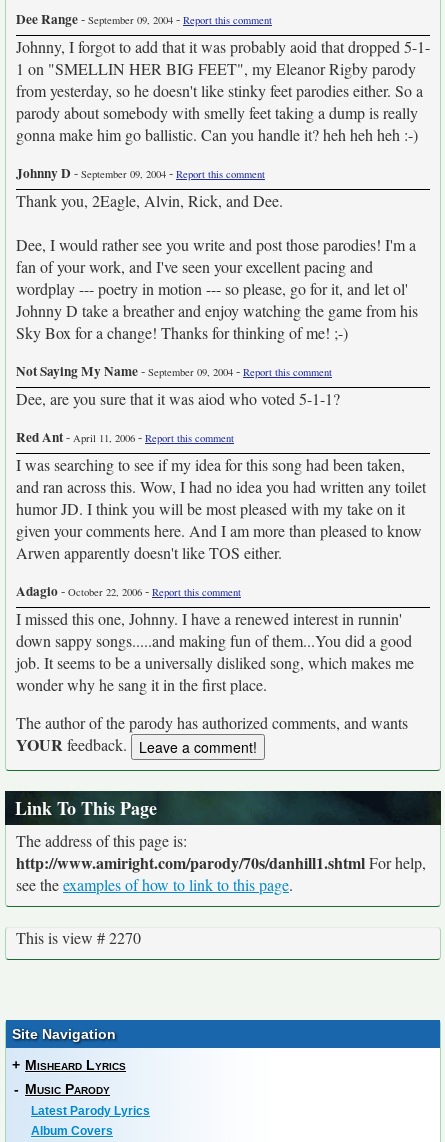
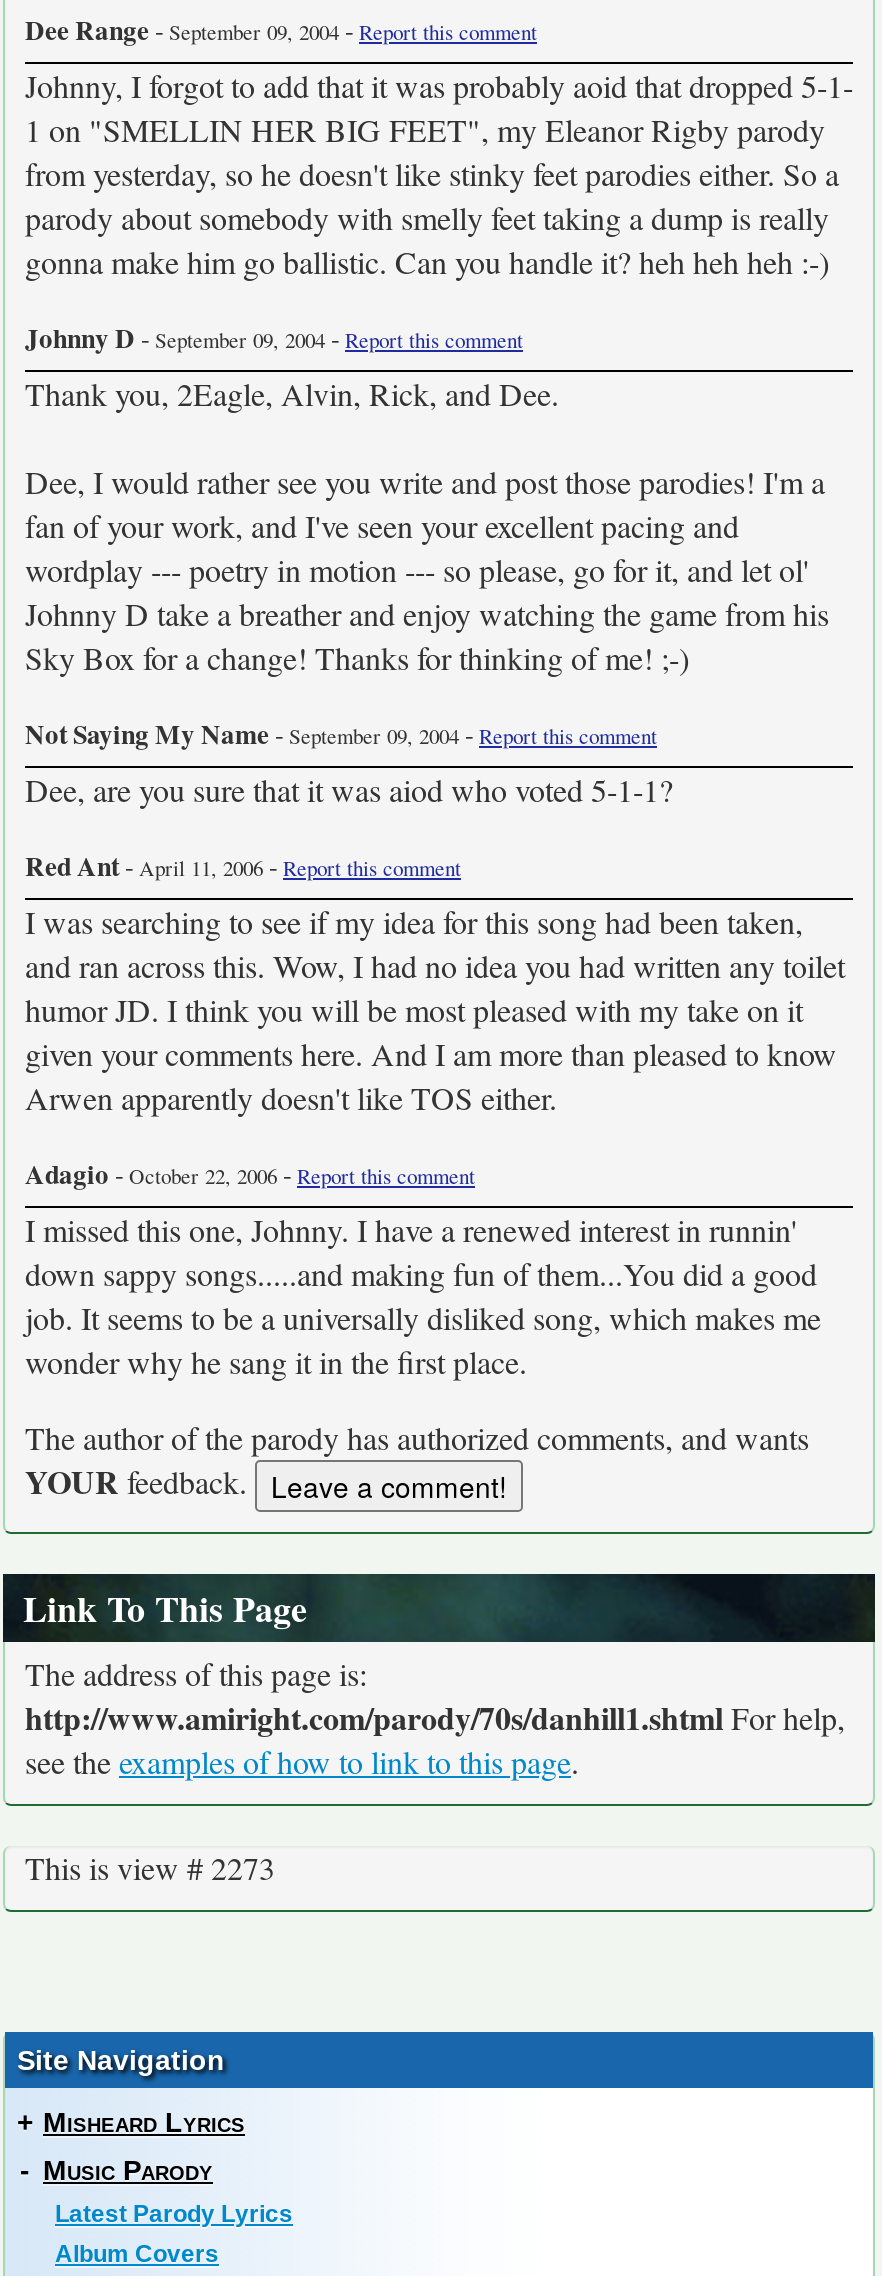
- This is view # 2270
+ This is view # 2273
